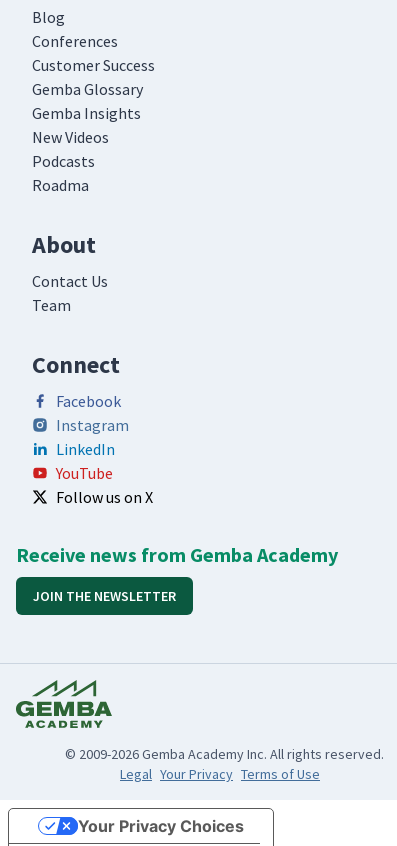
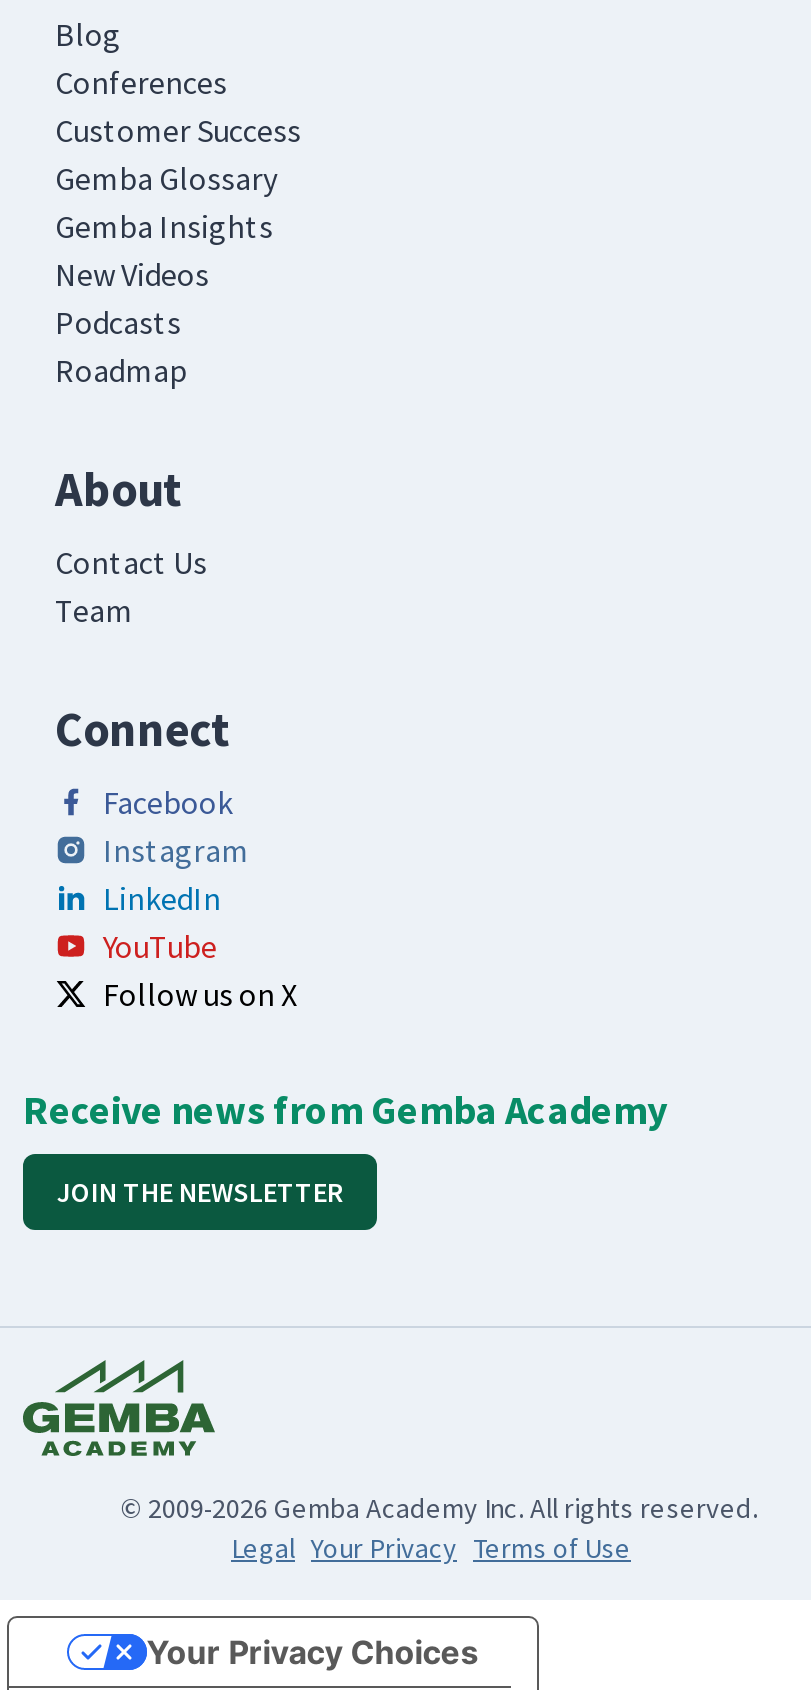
- Roadma
+ Roadmap
